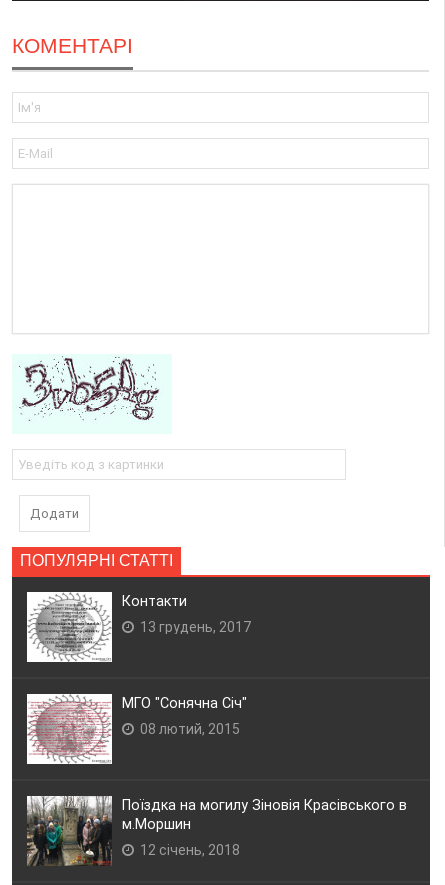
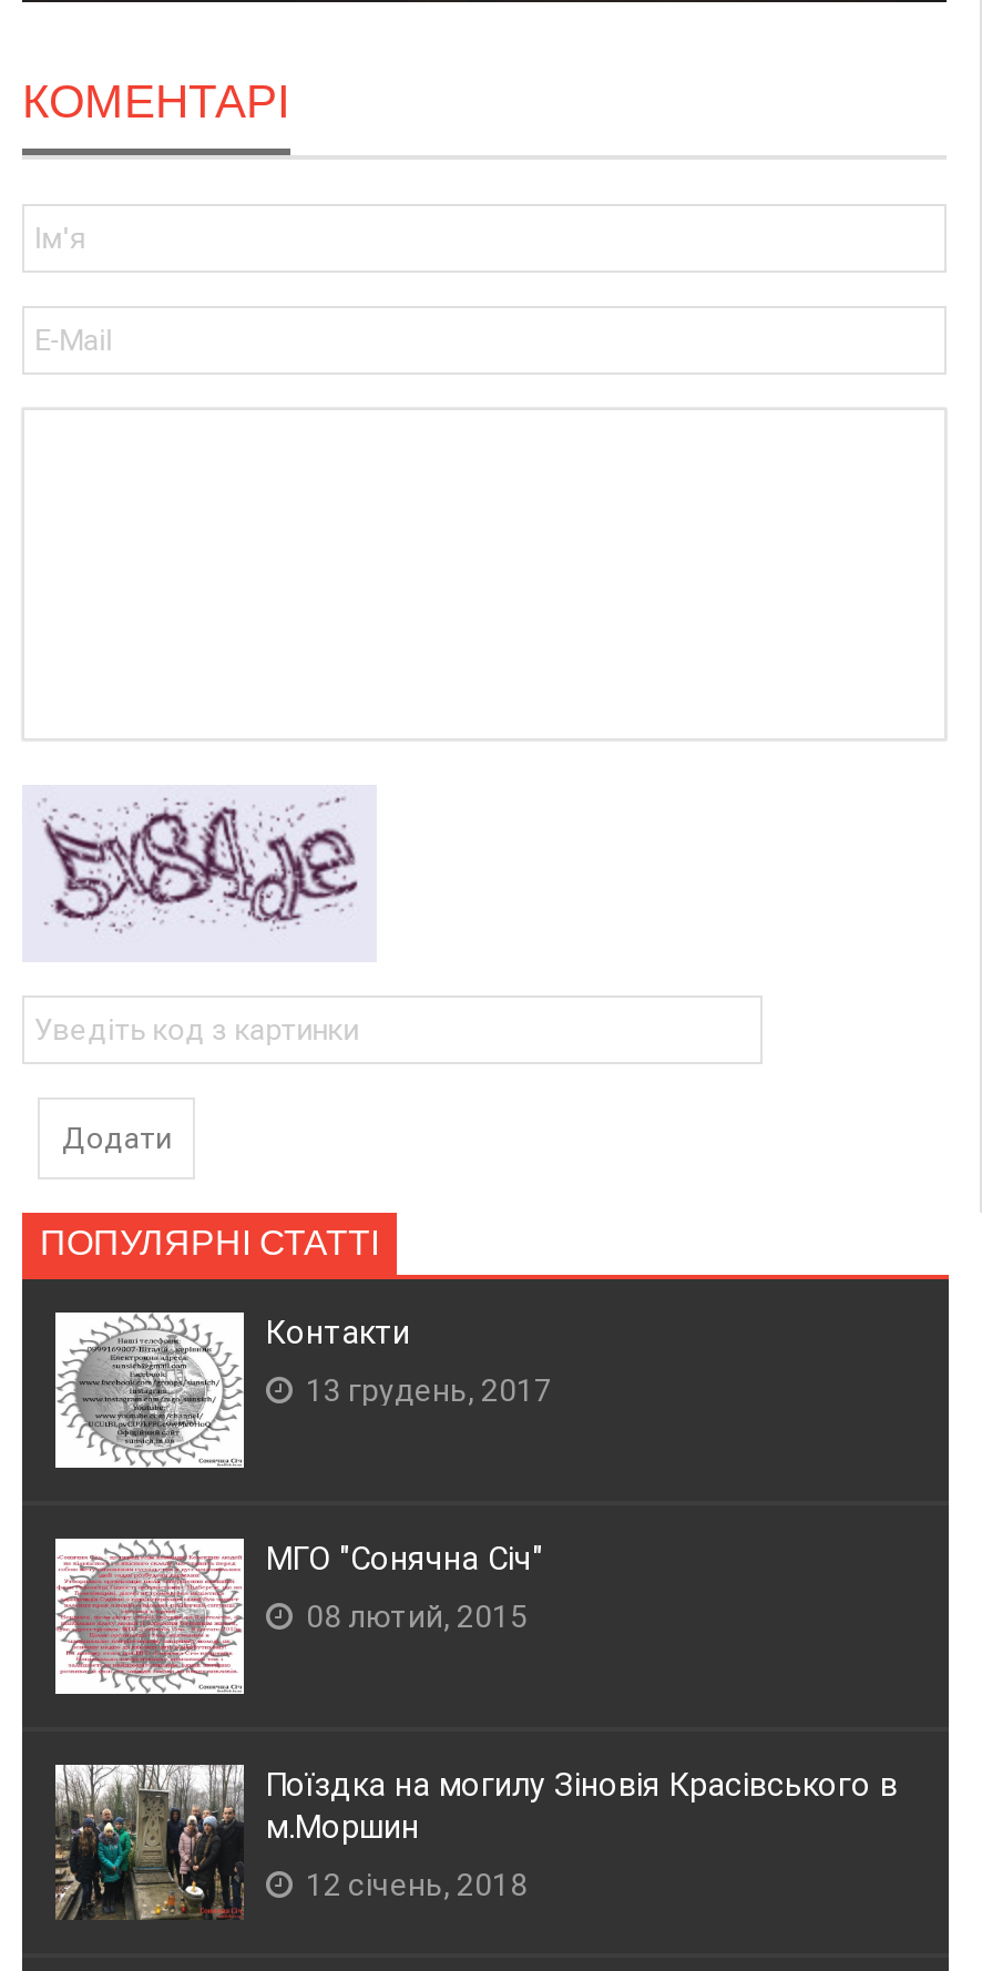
- [image]
+ [image]
